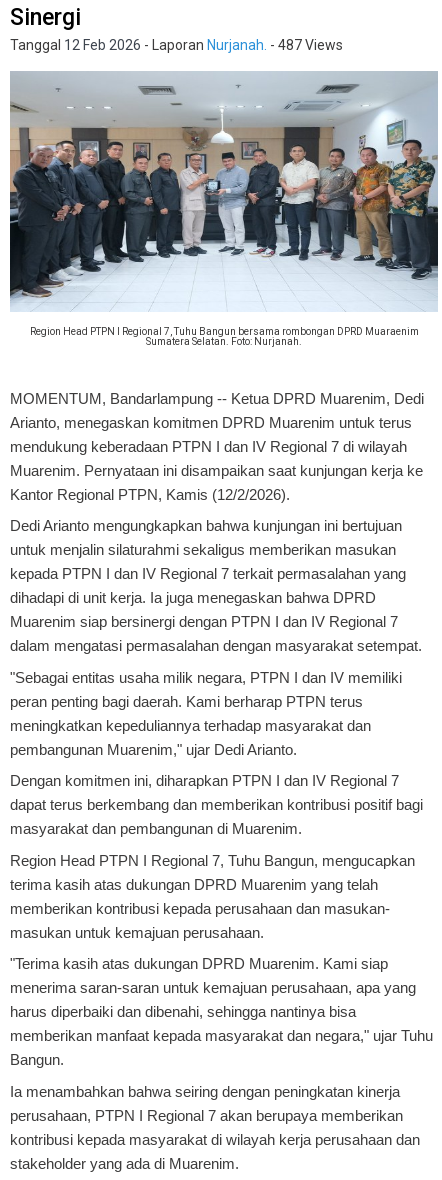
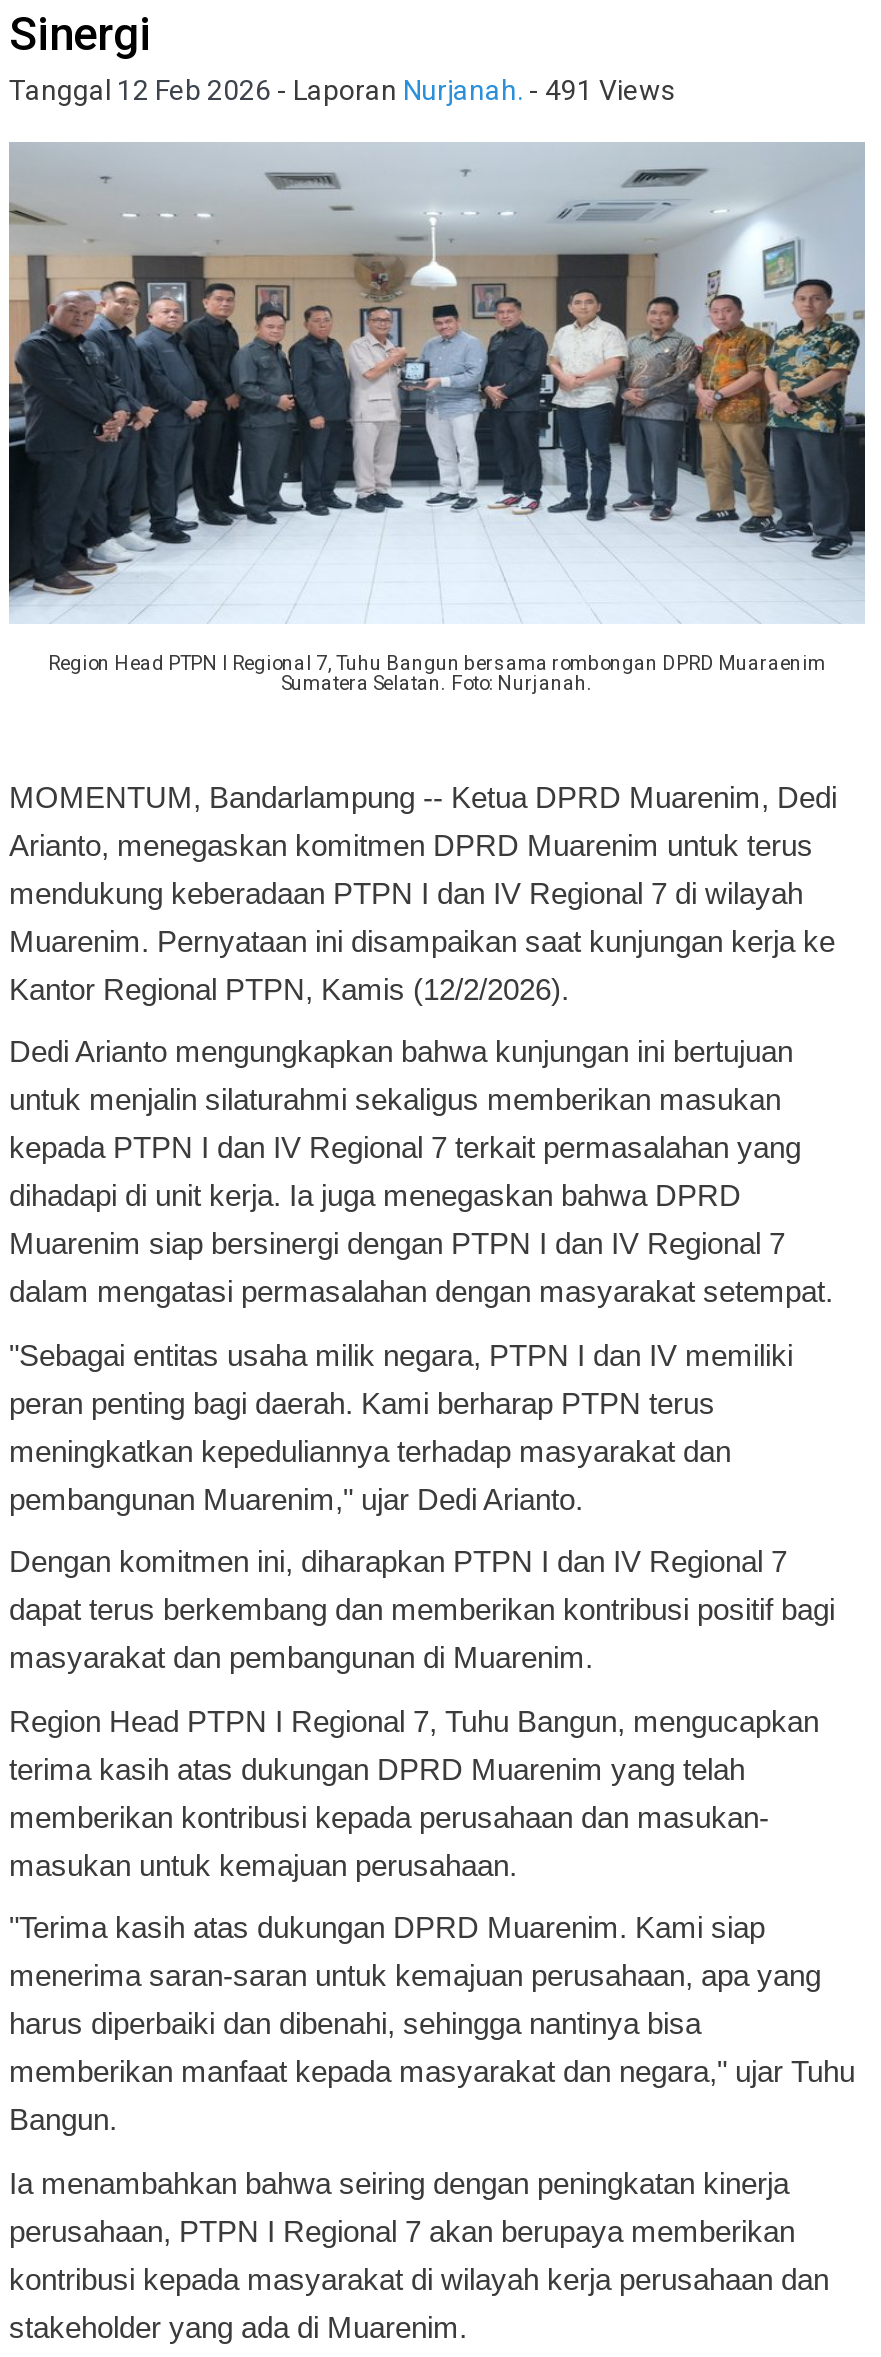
- Tanggal 12 Feb 2026 - Laporan Nurjanah. - 487 Views
+ Tanggal 12 Feb 2026 - Laporan Nurjanah. - 491 Views
